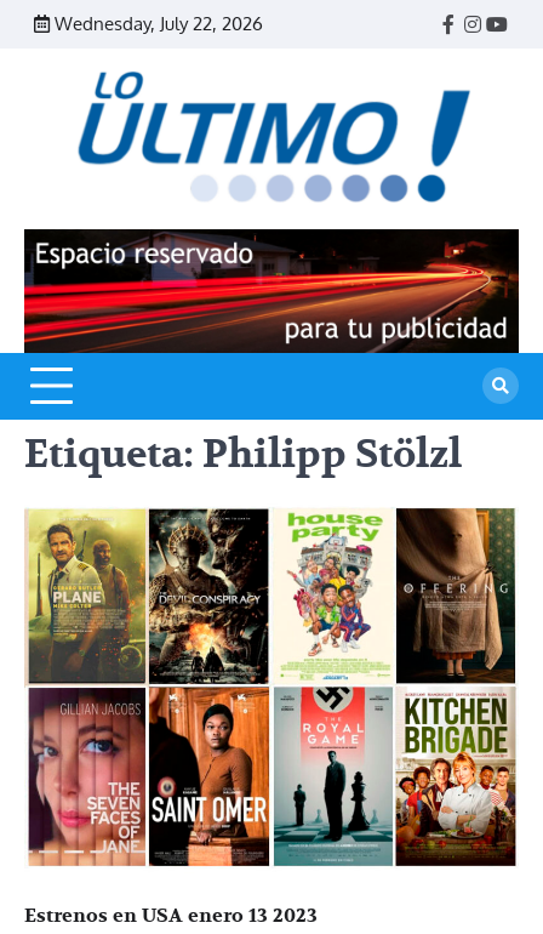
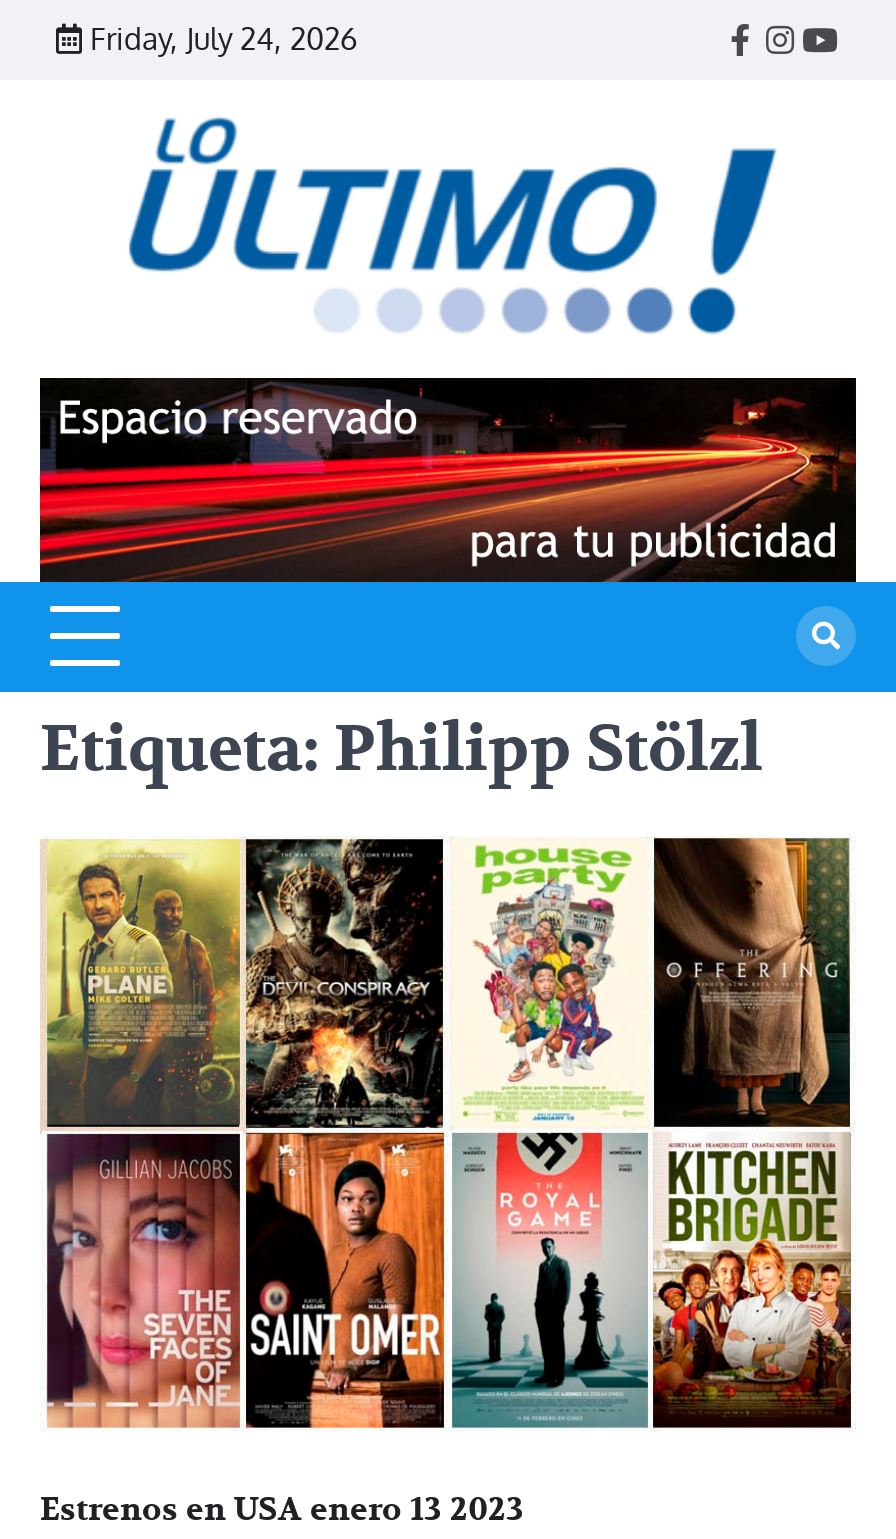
- Wednesday, July 22, 2026
+ Friday, July 24, 2026
